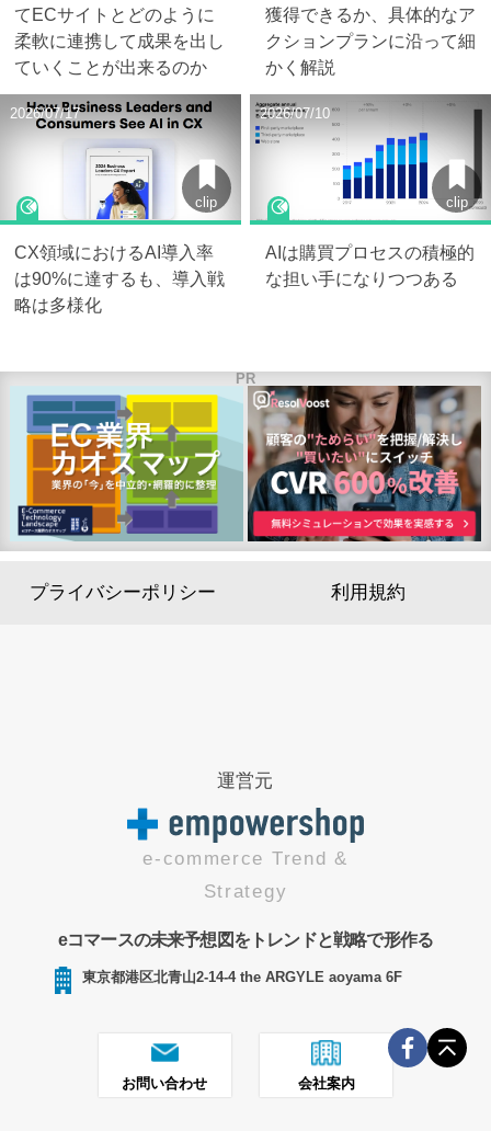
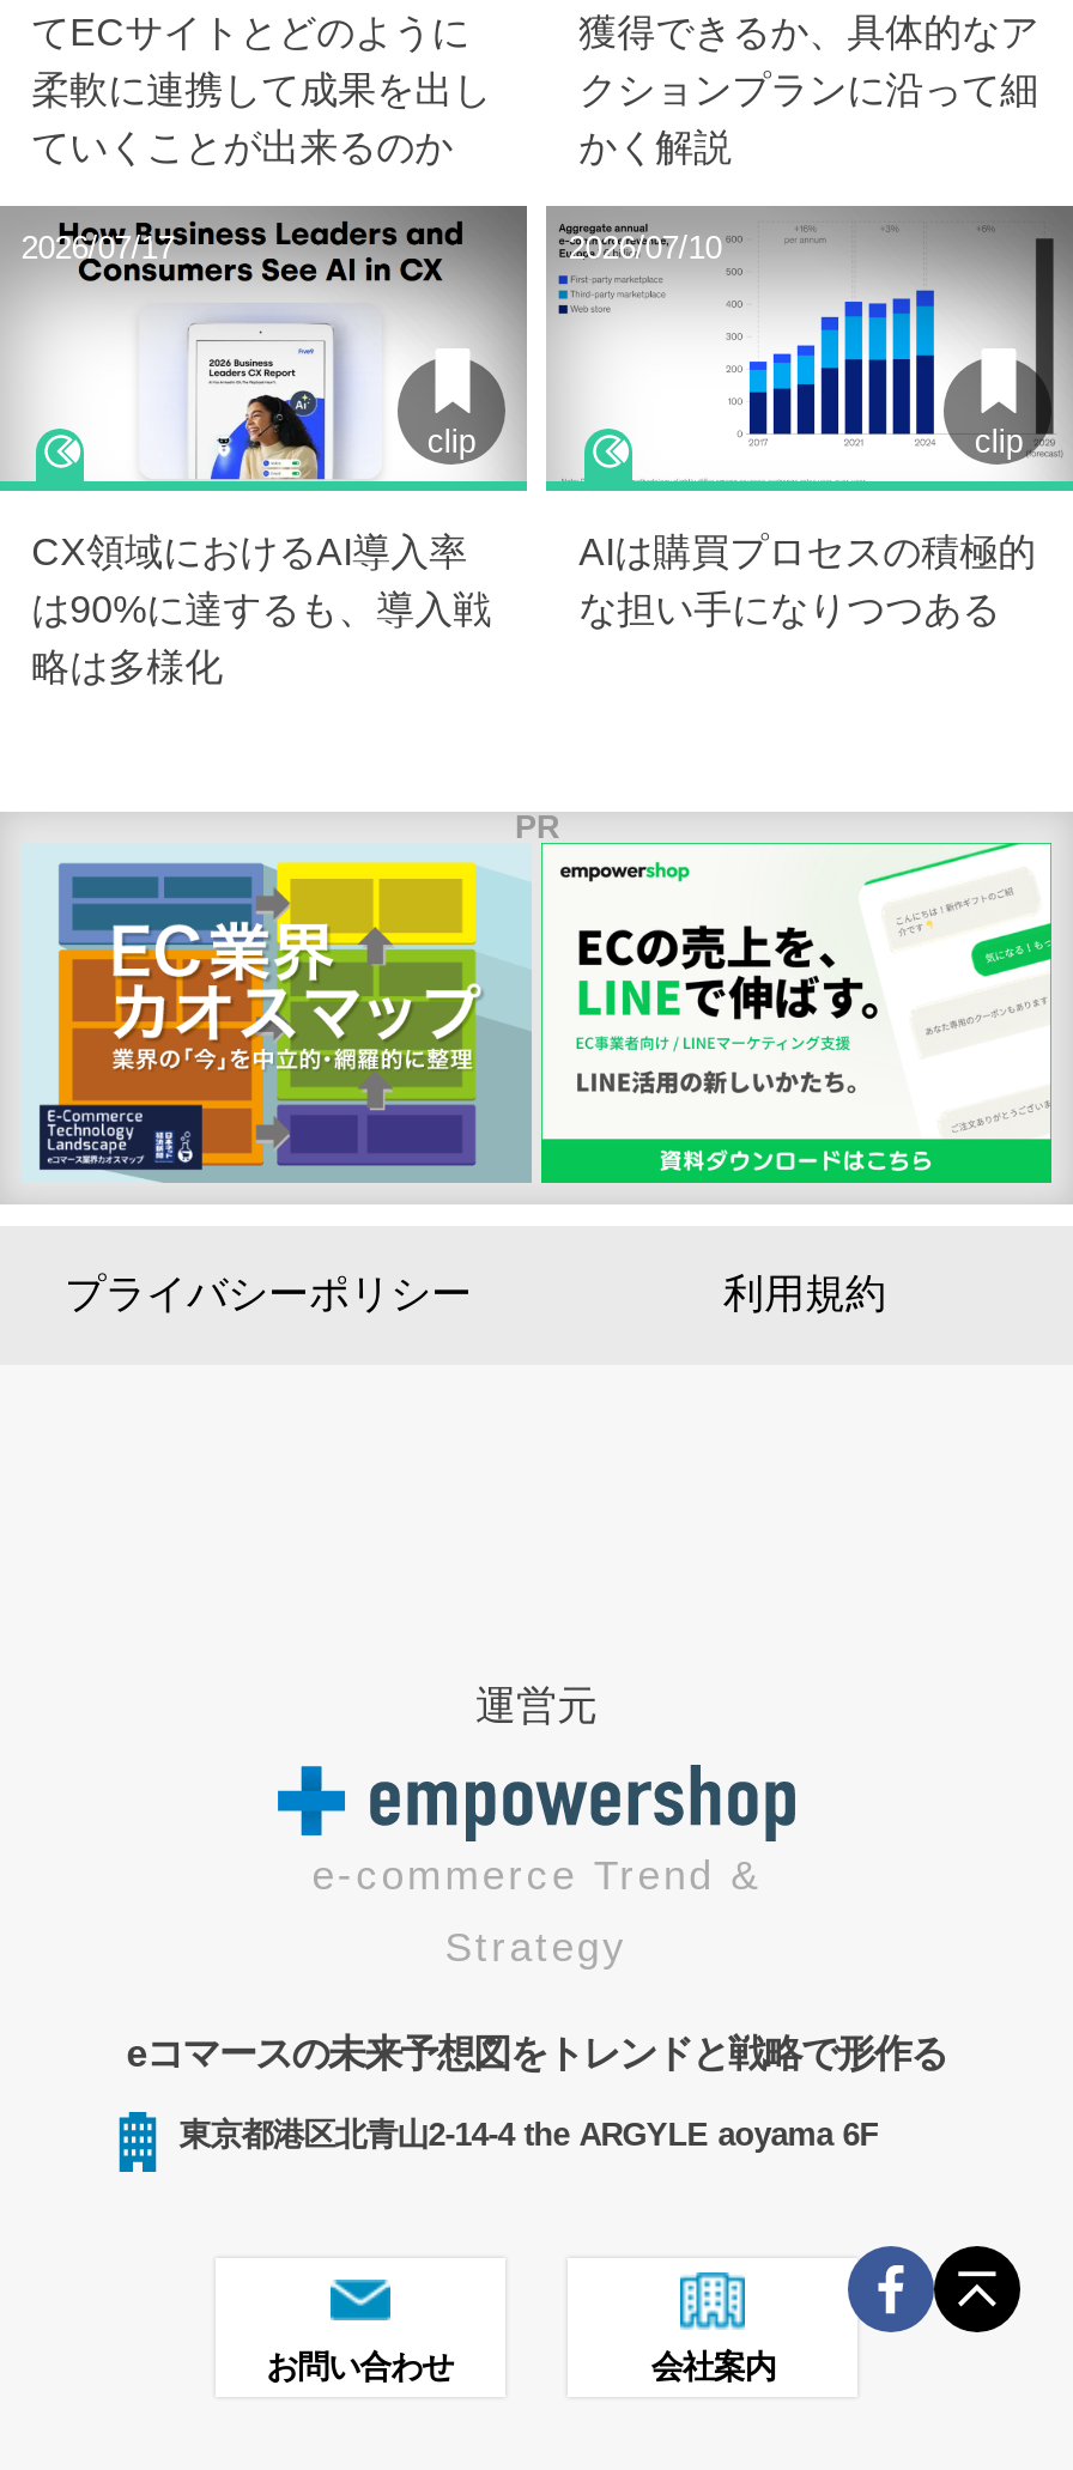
- [image]
+ [image]
